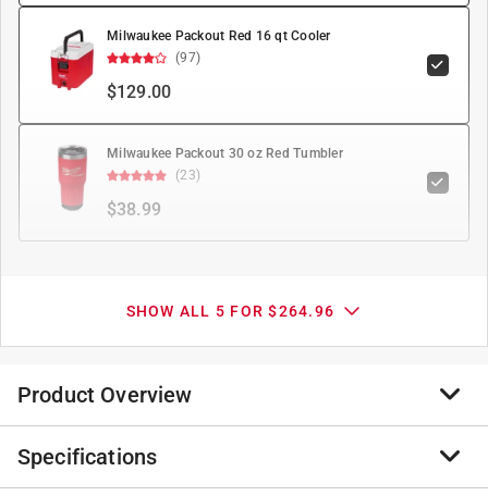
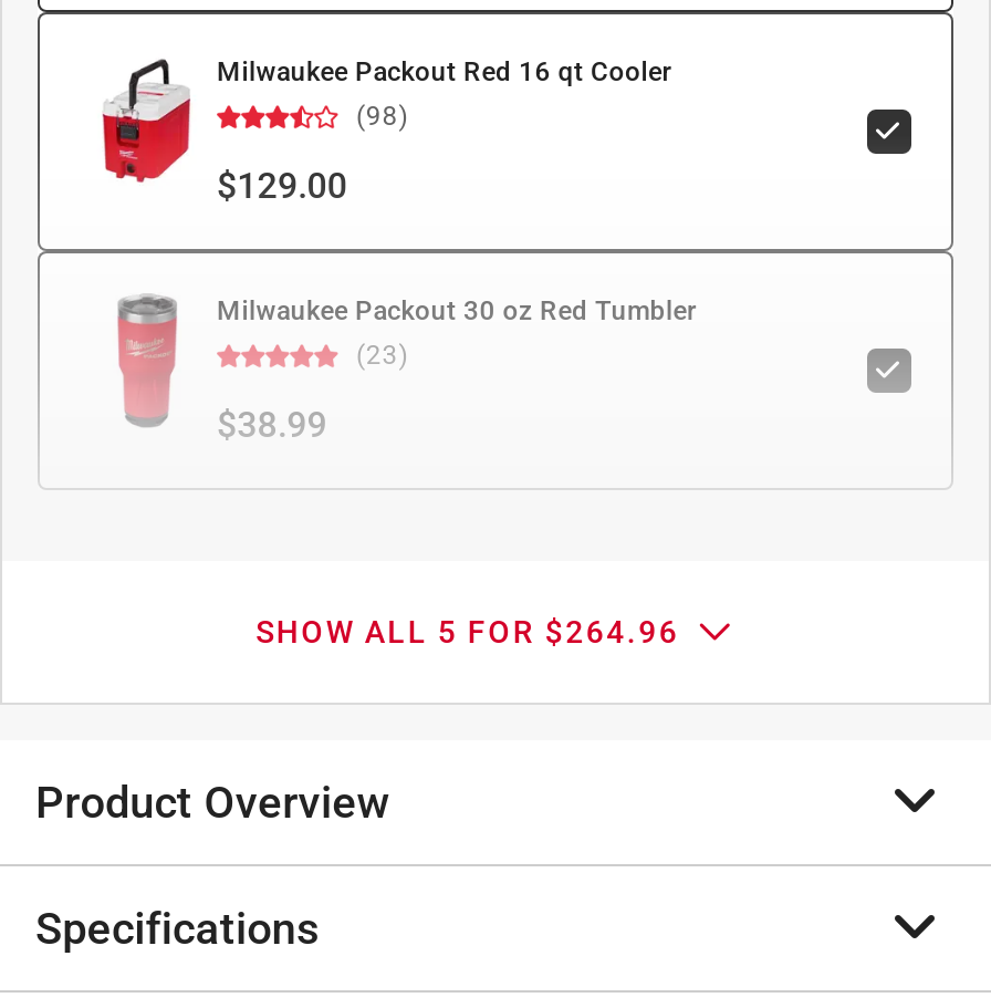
- (97)
+ (98)
